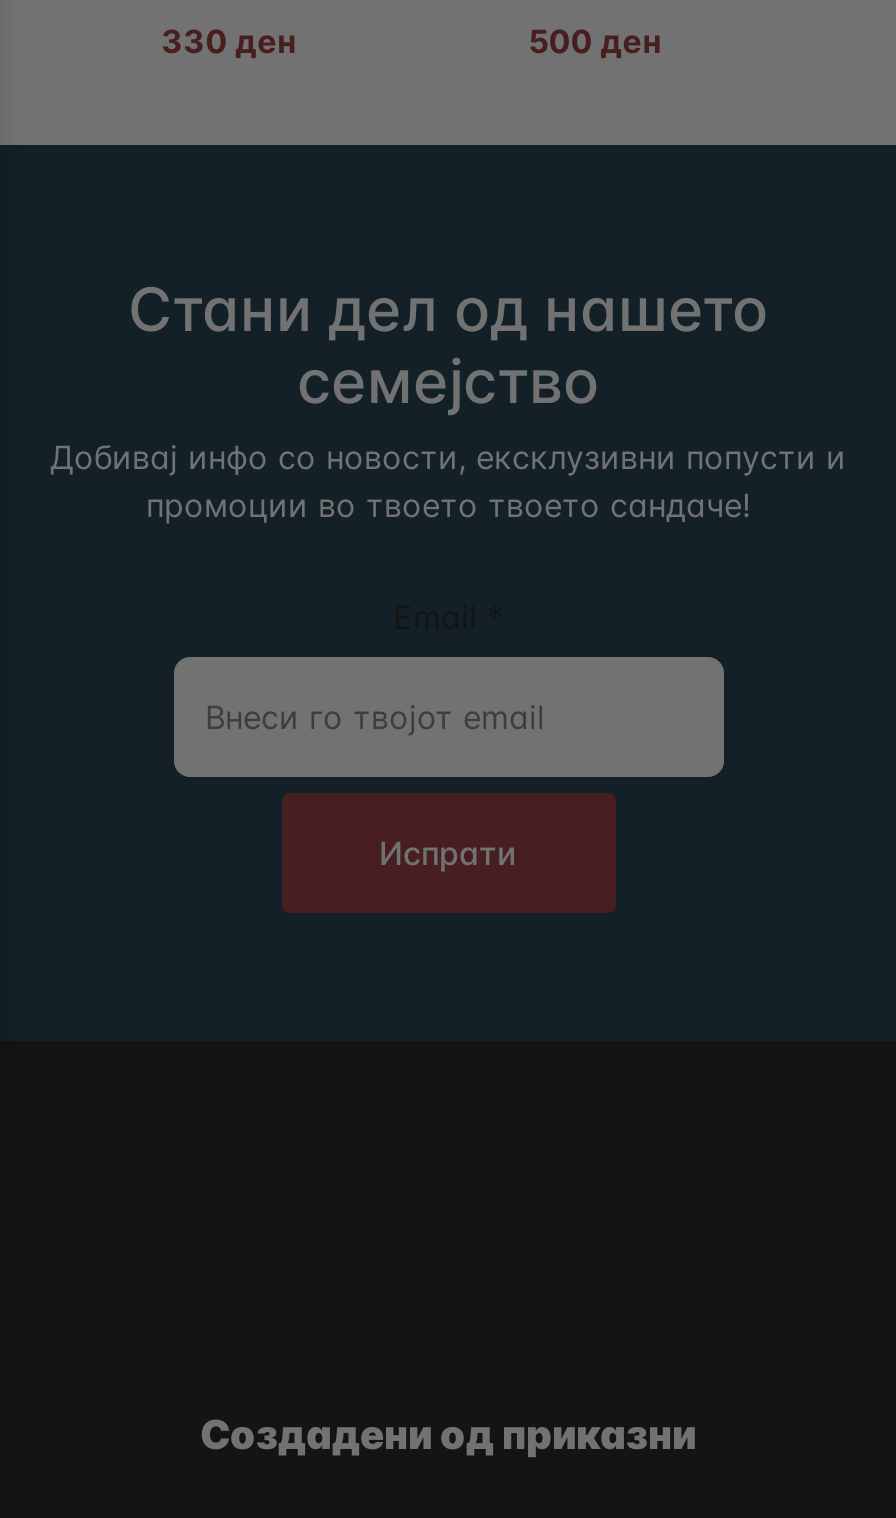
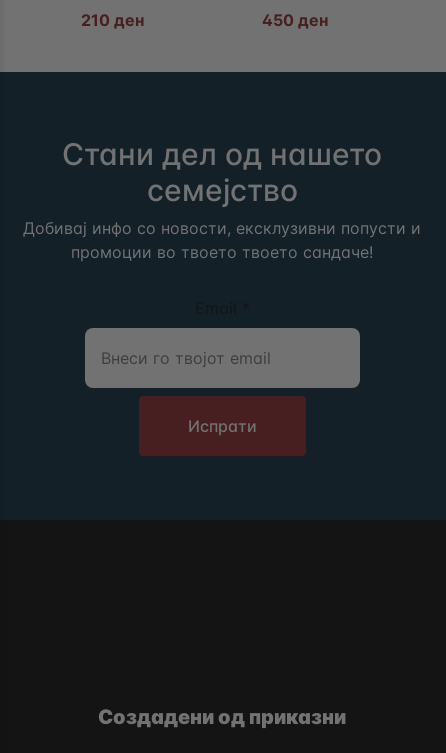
- 330 ден
+ 210 ден

- 500 ден
+ 450 ден
